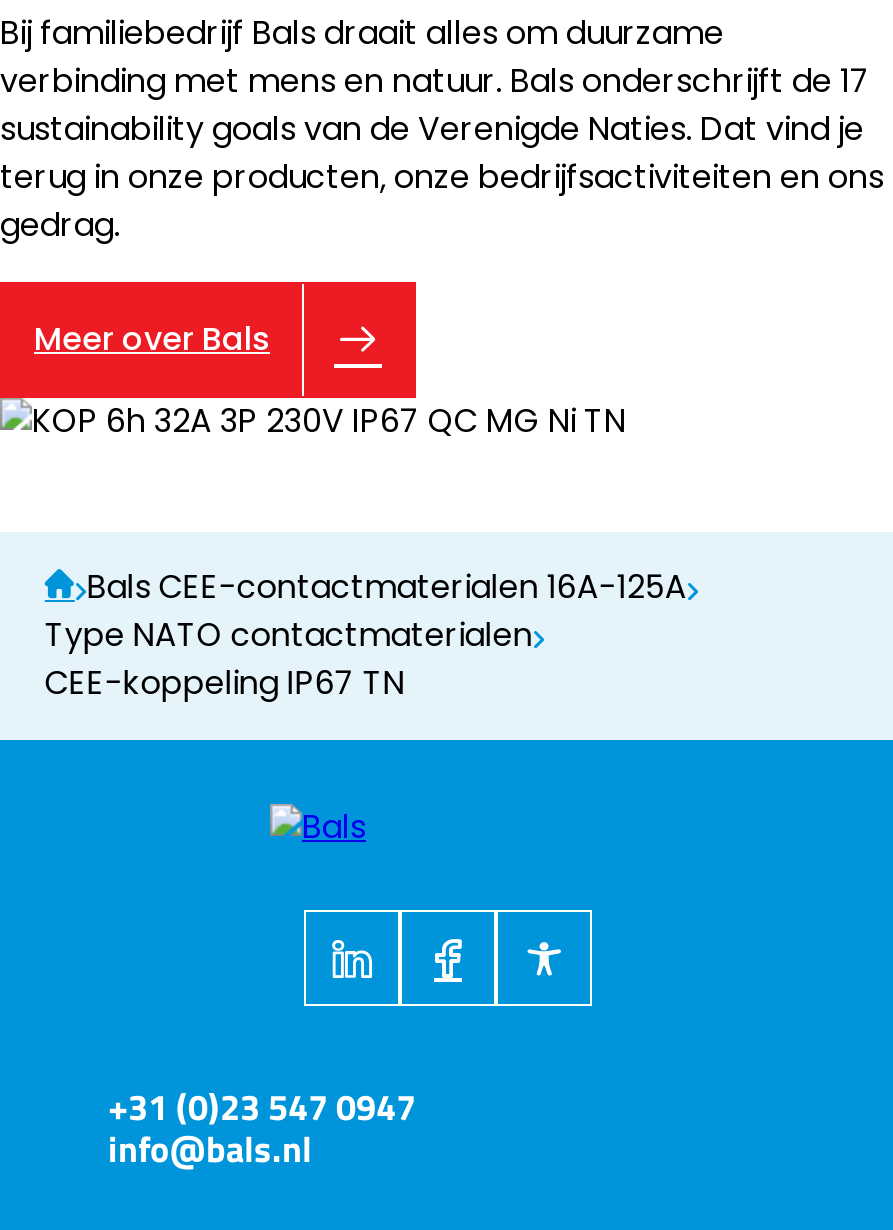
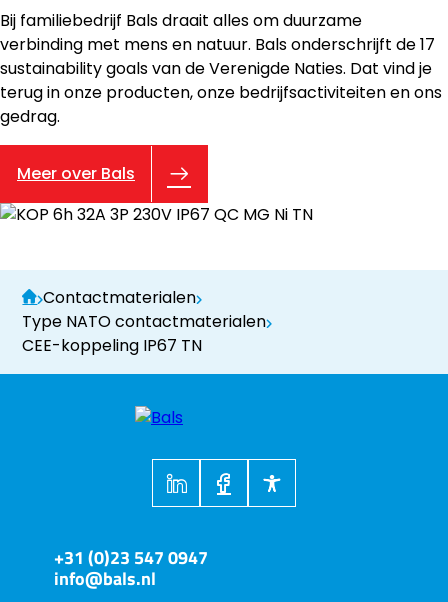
- Bals CEE-contactmaterialen 16A-125A
+ Contactmaterialen
